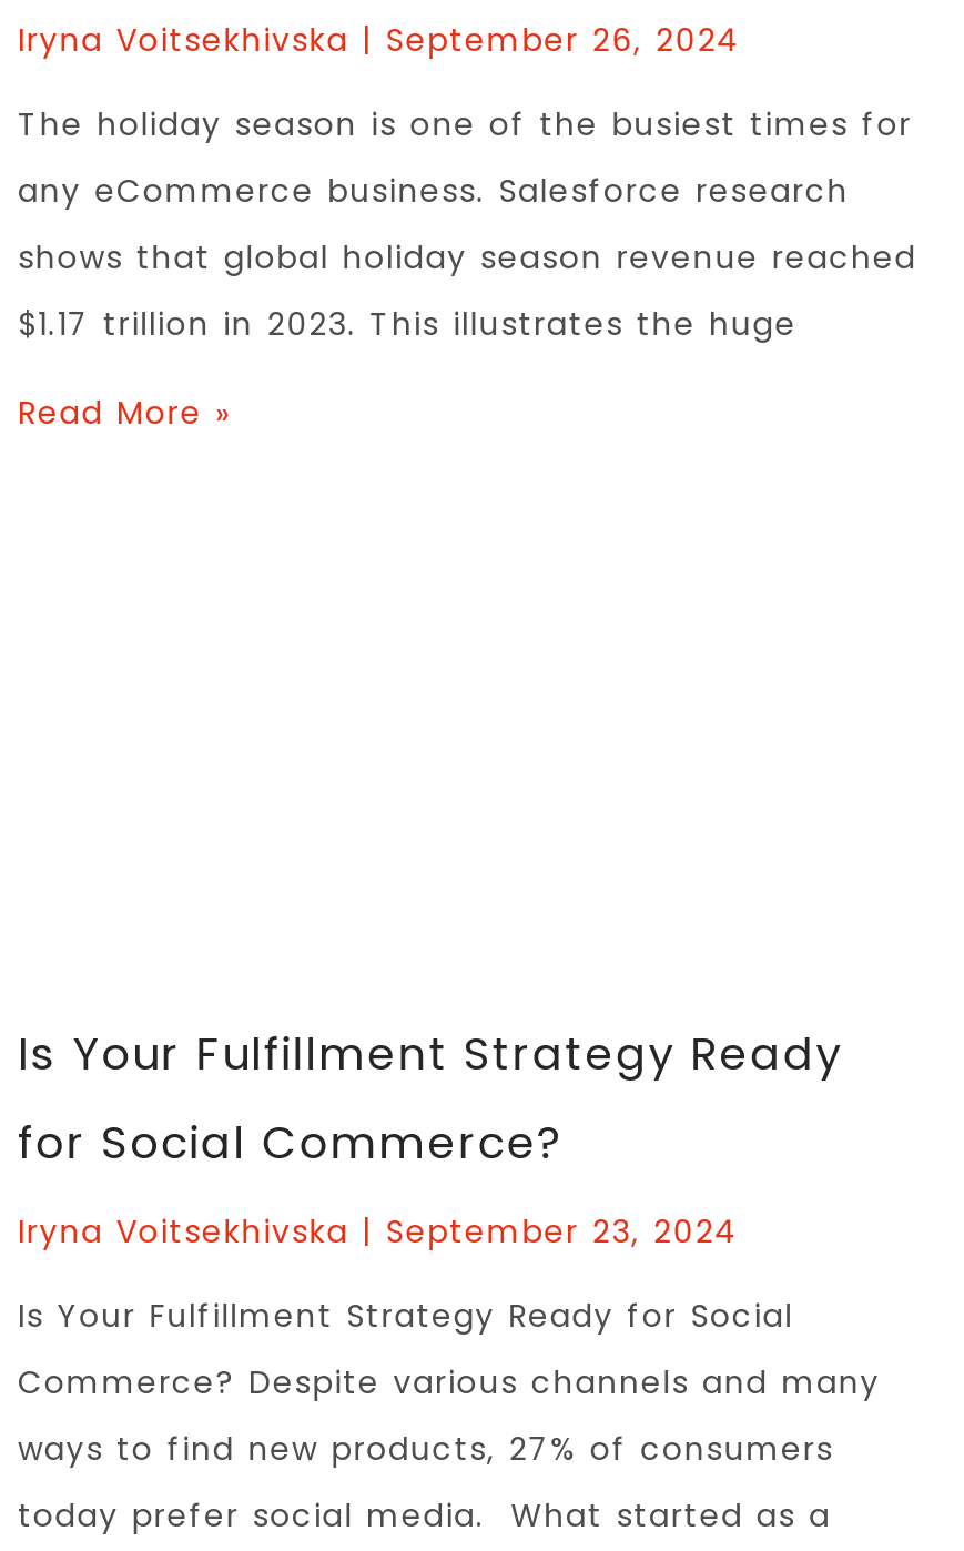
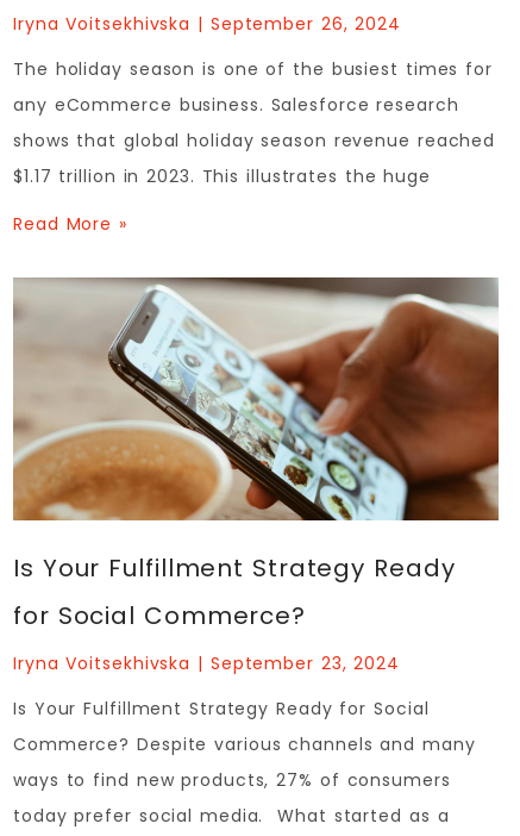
+ [image]
